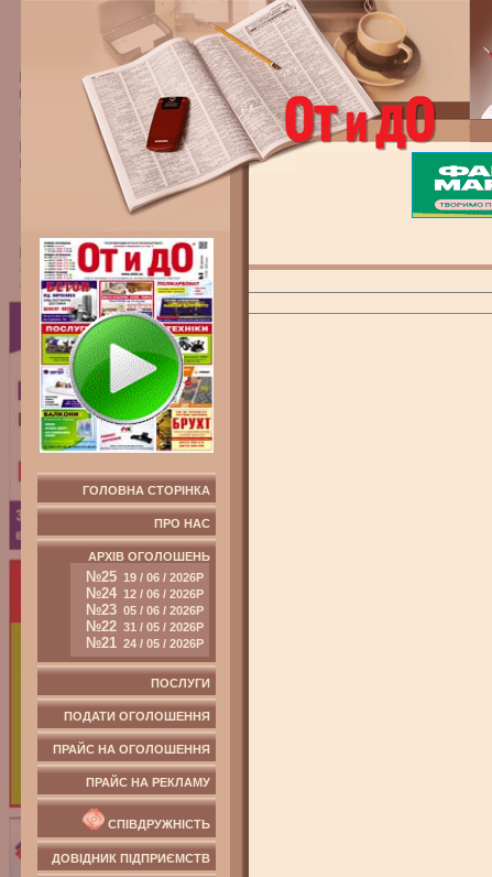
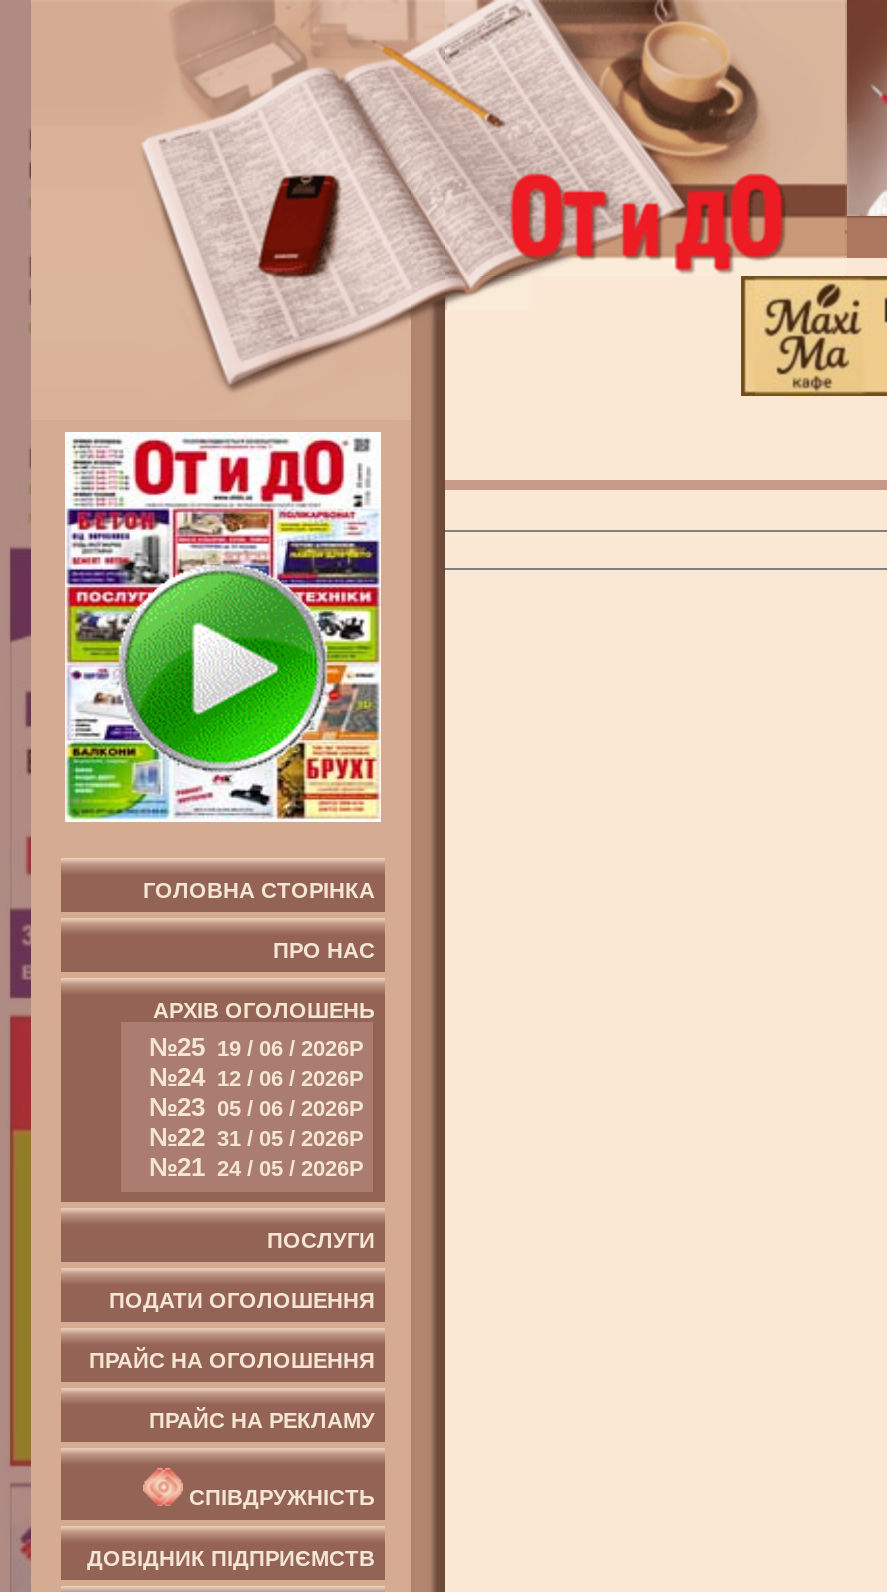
- [image]
+ [image]
